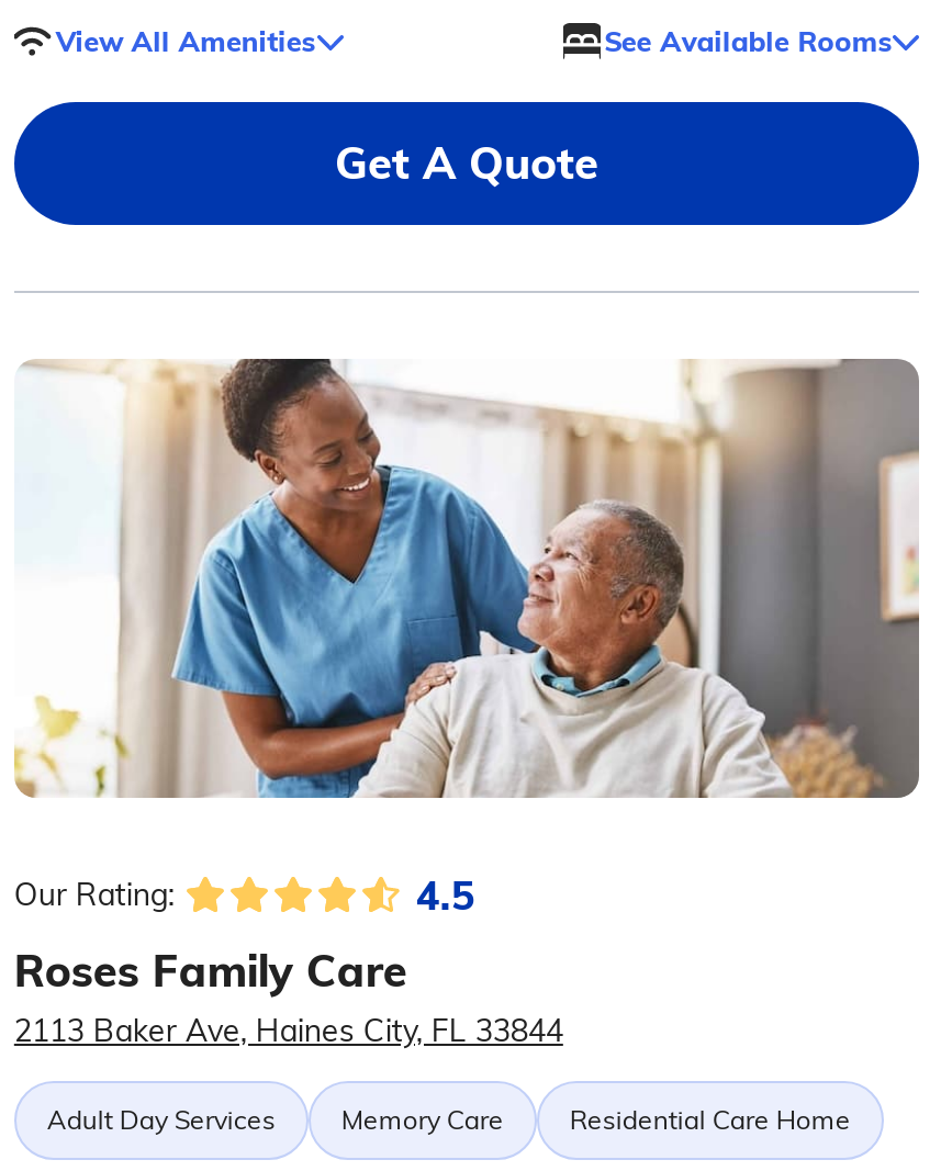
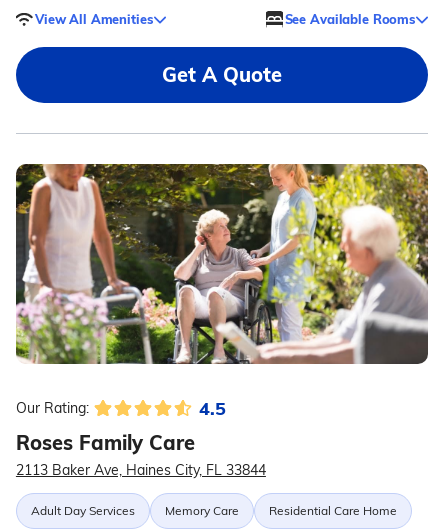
- [image]
+ [image]
